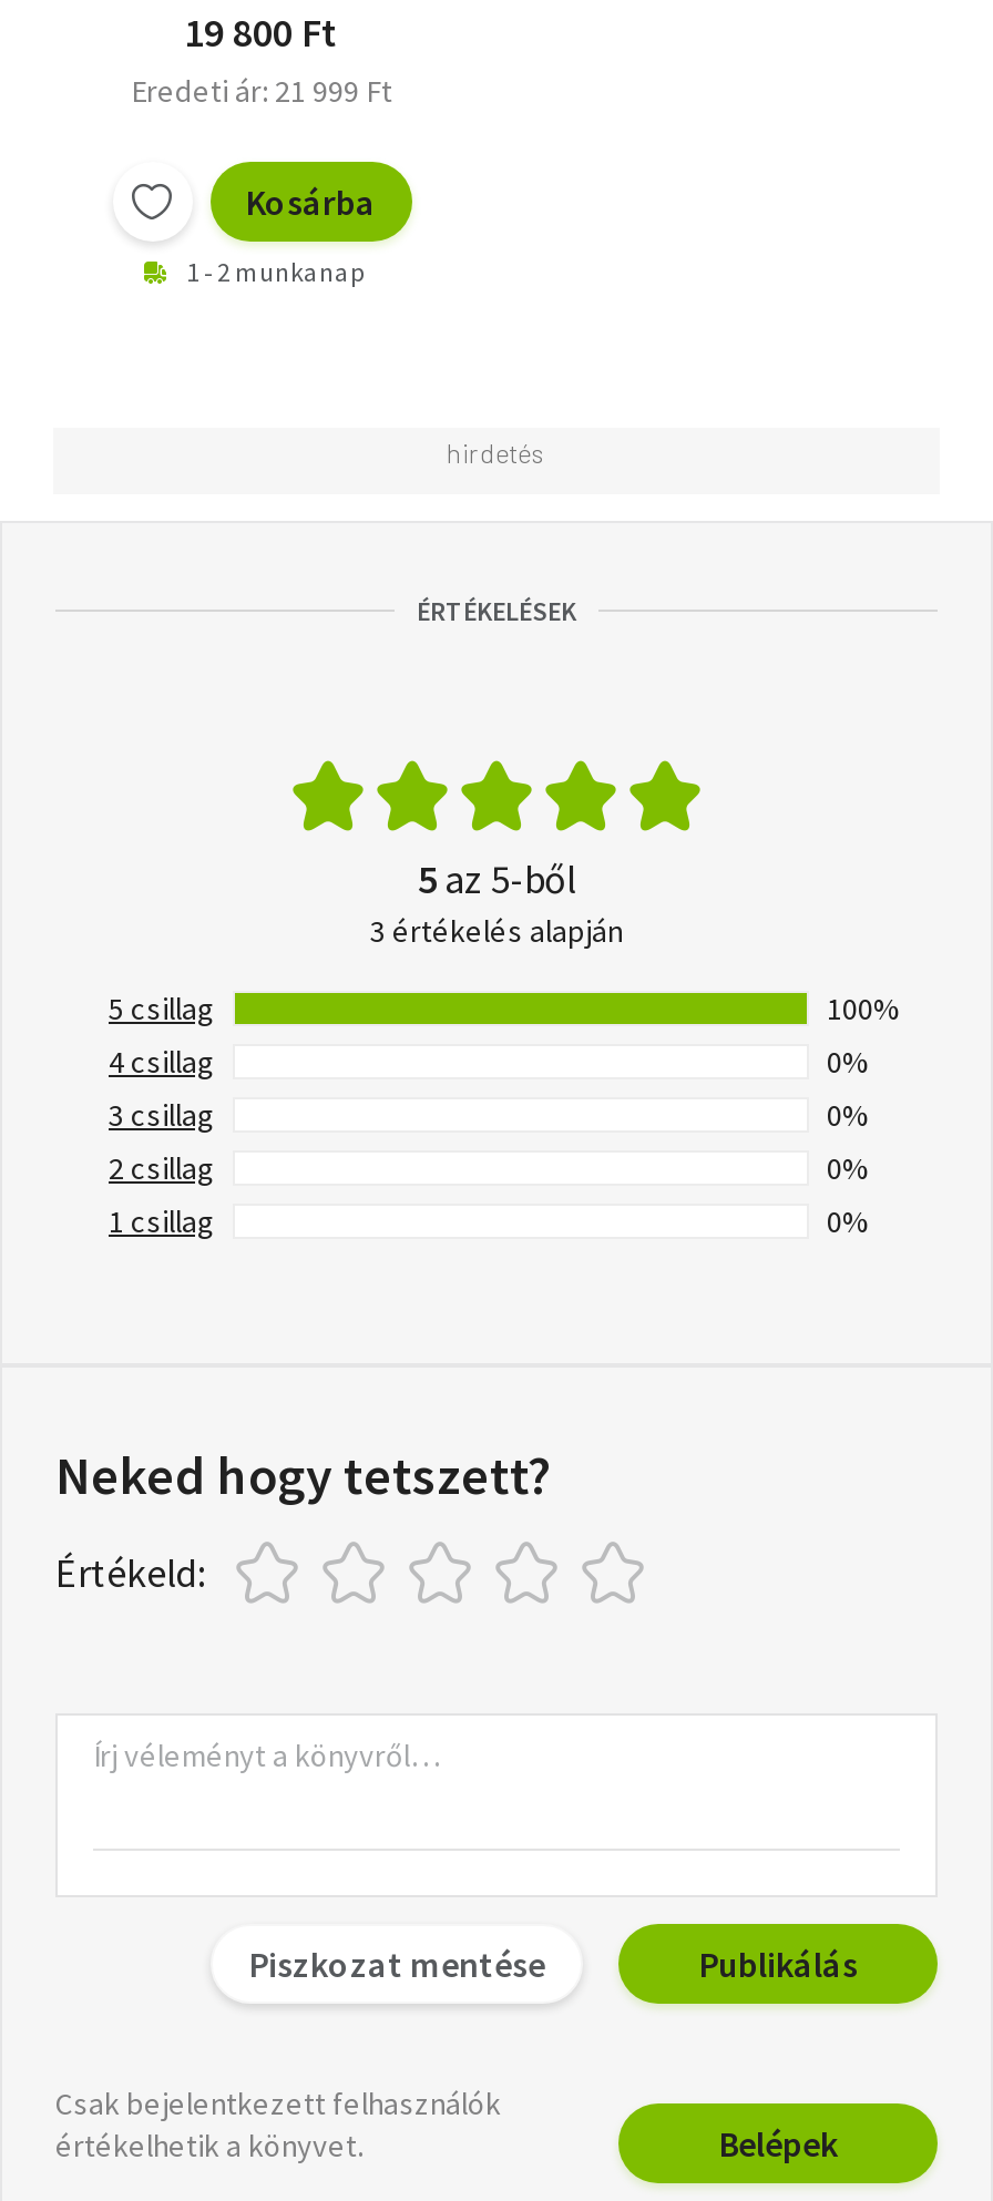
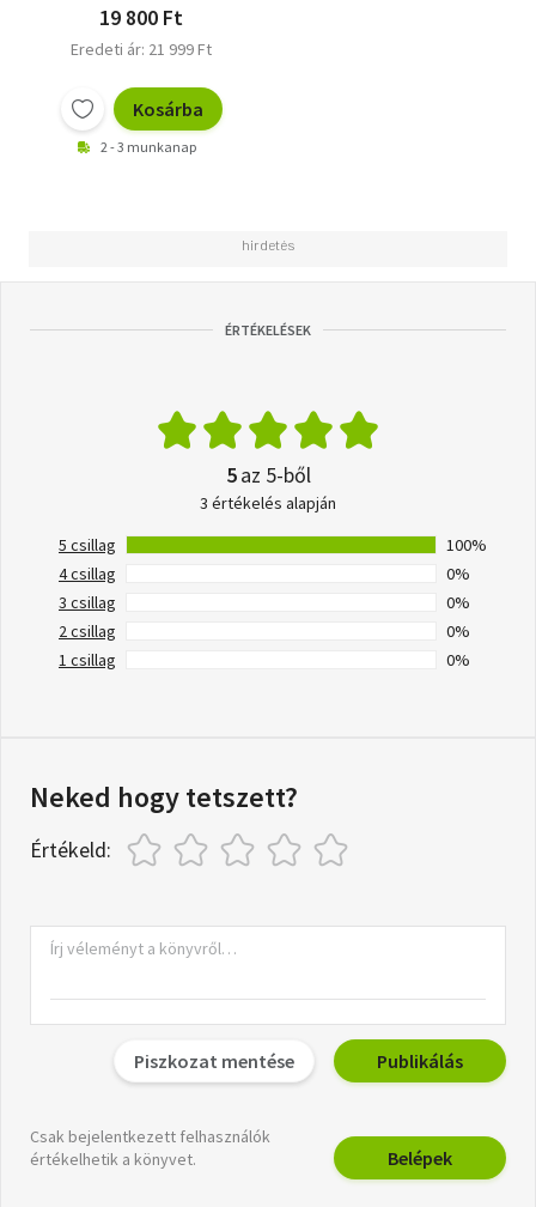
- 1 - 2 munkanap
+ 2 - 3 munkanap
